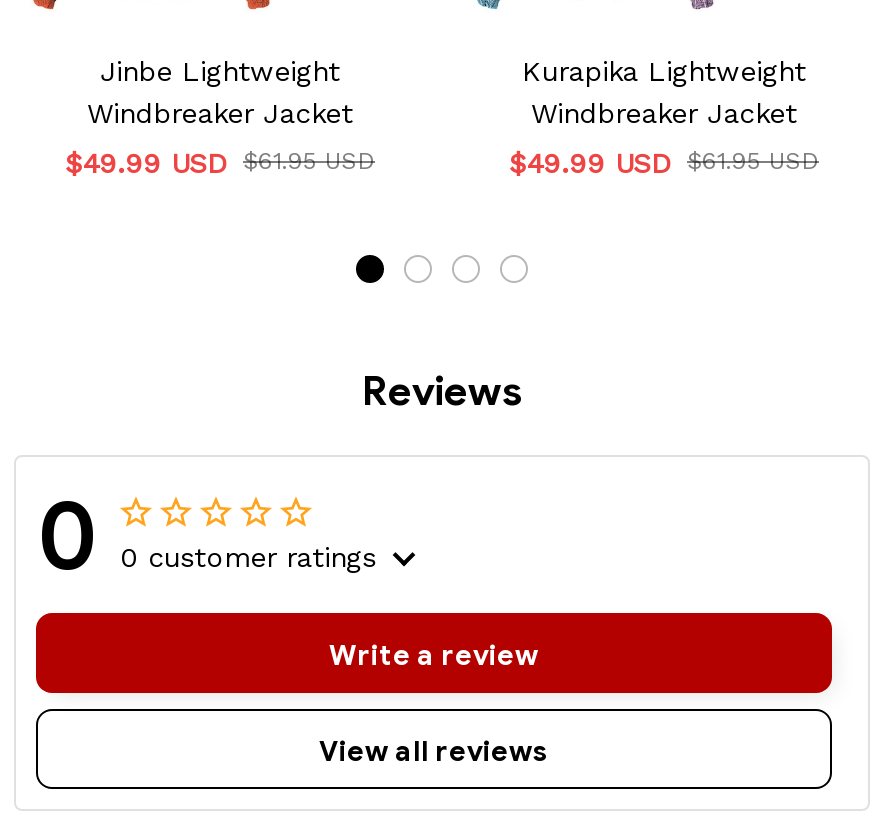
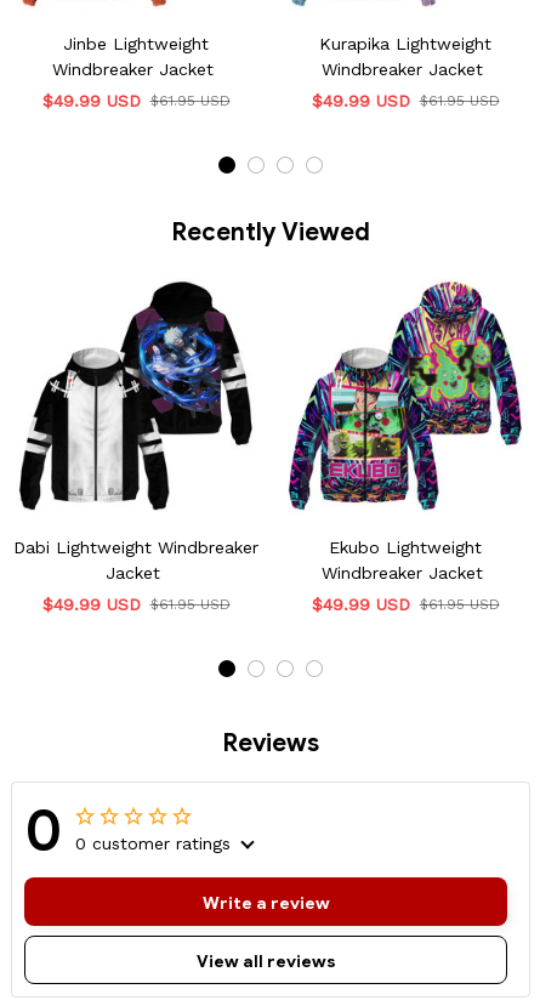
+ Windbreaker Jacket
+ $49.99 USD $61.95 USD

+ [image]
+ Dabi Lightweight Windbreaker
+ Jacket
+ $49.99 USD $61.95 USD

+ Recently Viewed

+ [image]
+ Ekubo Lightweight
